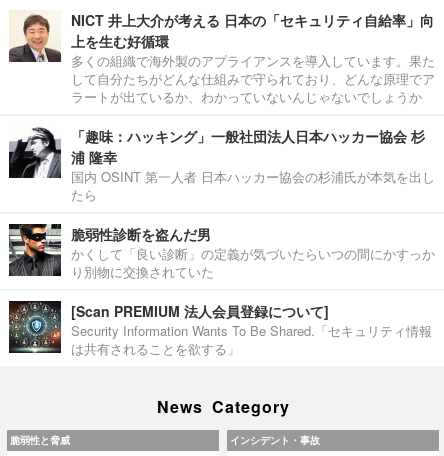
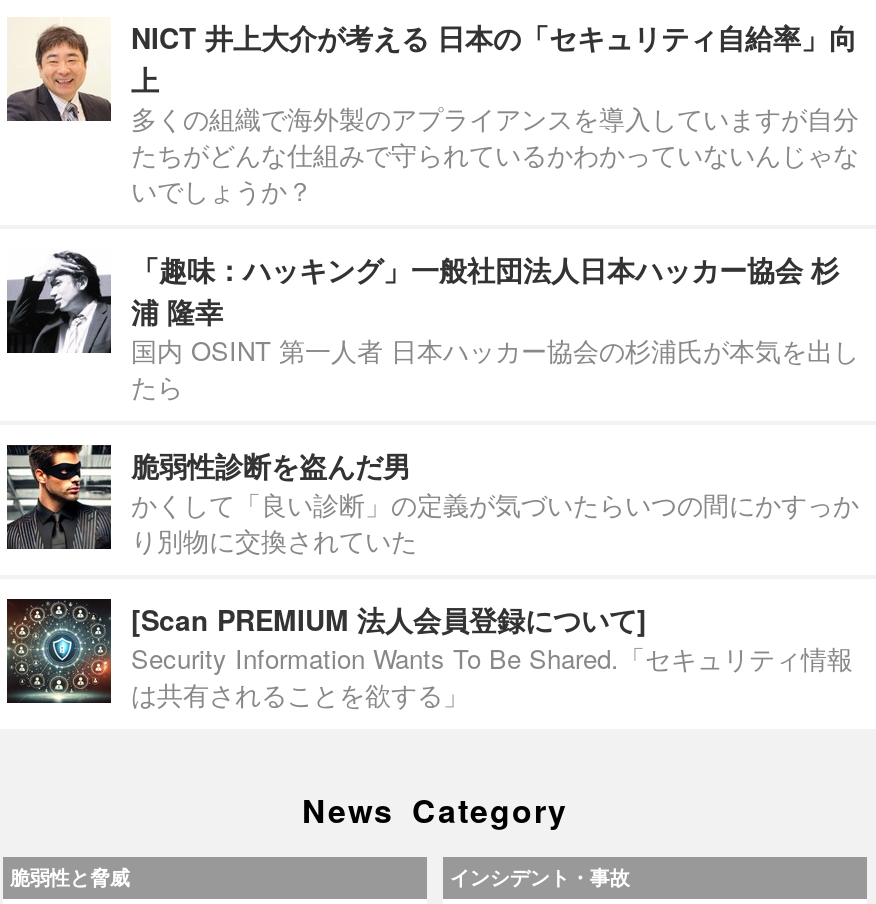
- 上を生む好循環
- 多くの組織で海外製のアプライアンスを導入しています。果た
- して自分たちがどんな仕組みで守られており、どんな原理でア
- ラートが出ているか、わかっていないんじゃないでしょうか
+ 上
+ 多くの組織で海外製のアプライアンスを導入していますが自分
+ たちがどんな仕組みで守られているかわかっていないんじゃな
+ いでしょうか？
